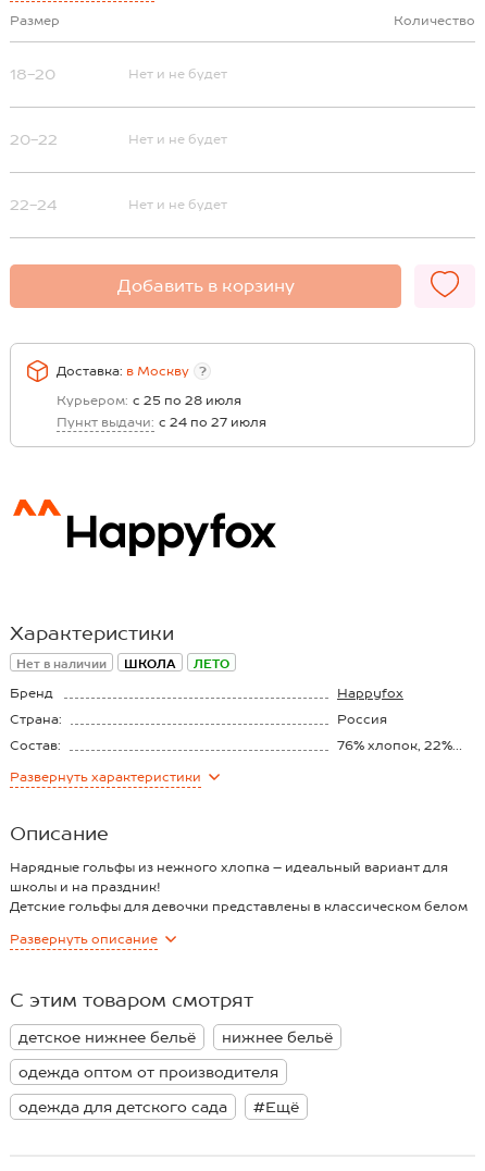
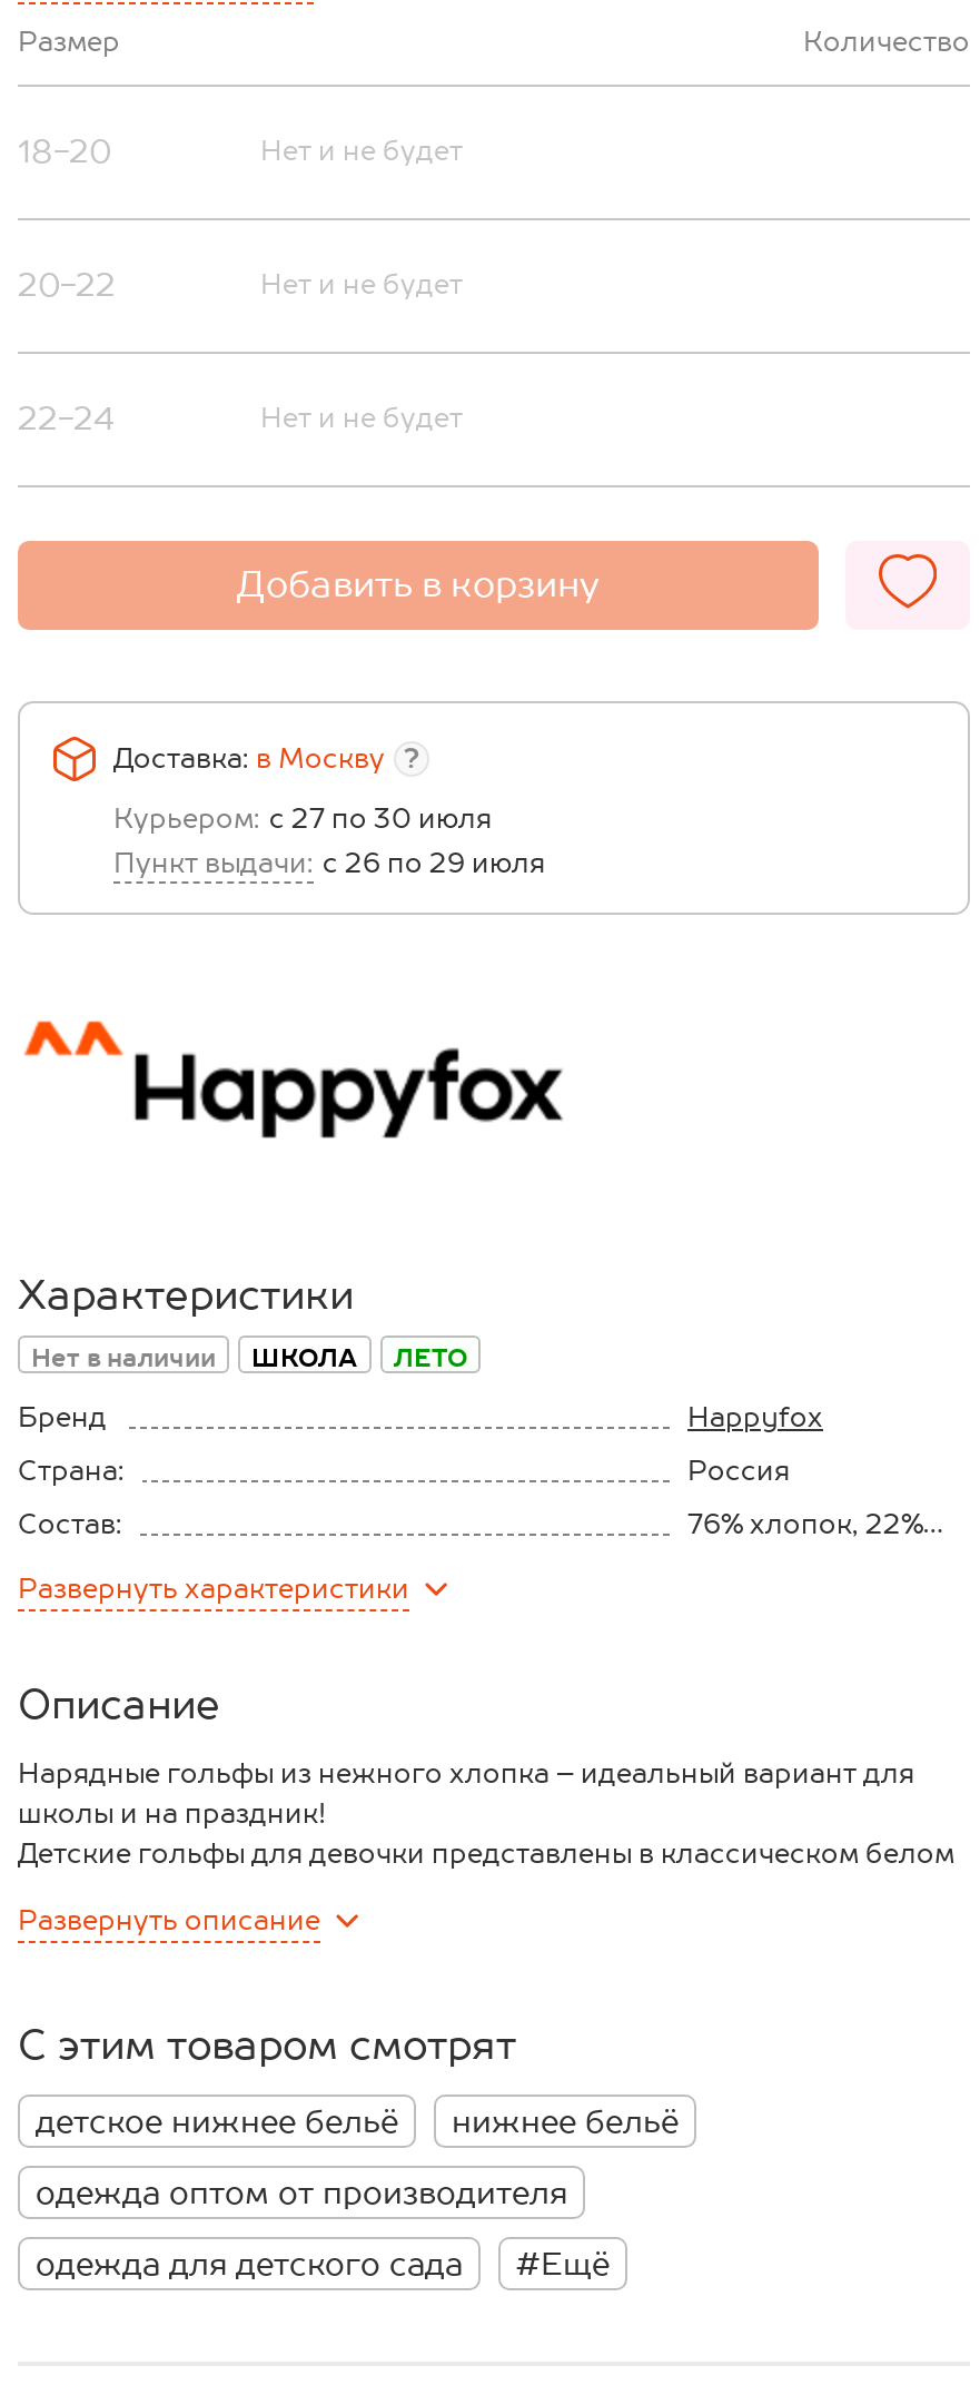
- Курьером: с 25 по 28 июля
+ Курьером: с 27 по 30 июля

- Пункт выдачи: с 24 по 27 июля
+ Пункт выдачи: с 26 по 29 июля
